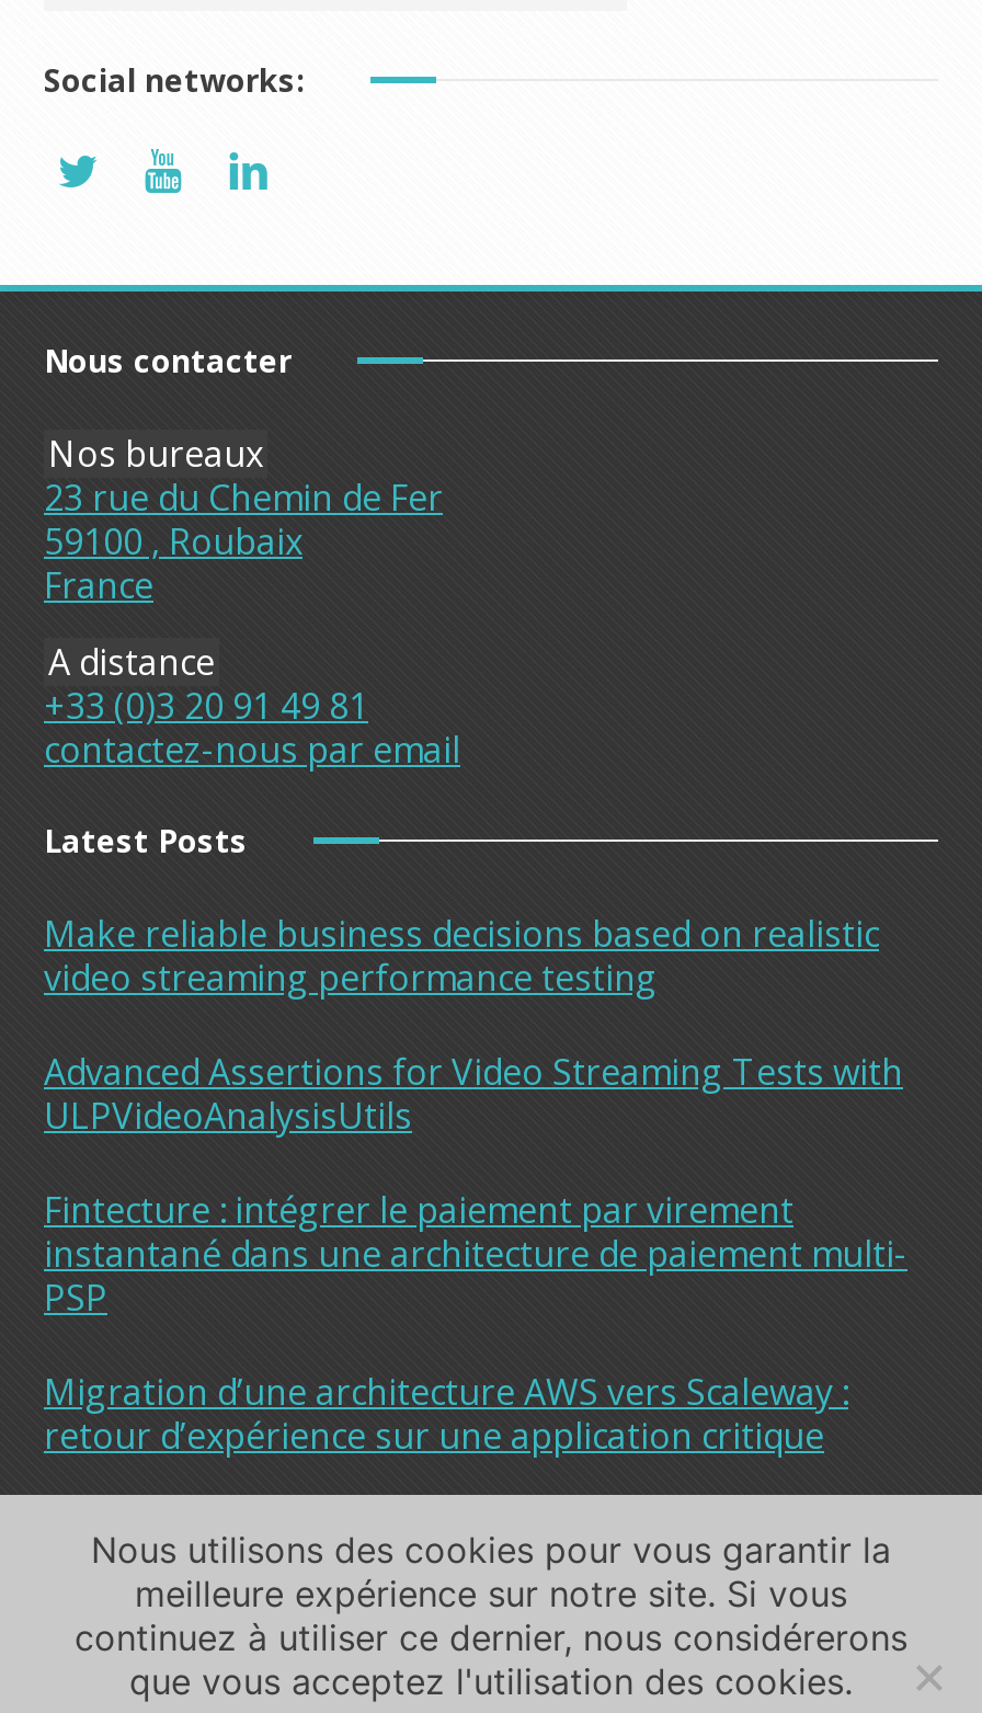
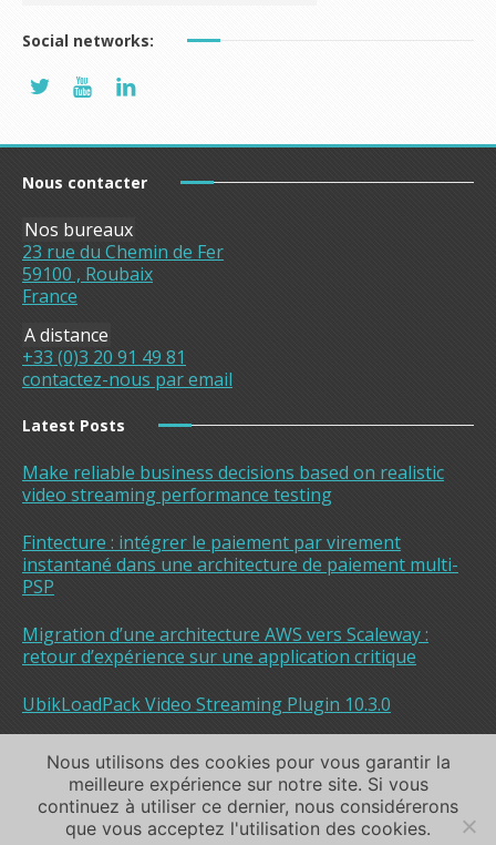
- Advanced Assertions for Video Streaming Tests with
- ULPVideoAnalysisUtils

moved up: Fintecture : intégrer le paiement par virement | instantané dans une architecture de paiement multi- | PSP | Migration d’une architecture AWS vers Scaleway : | retour d’expérience sur une application critique

+ UbikLoadPack Video Streaming Plugin 10.3.0
